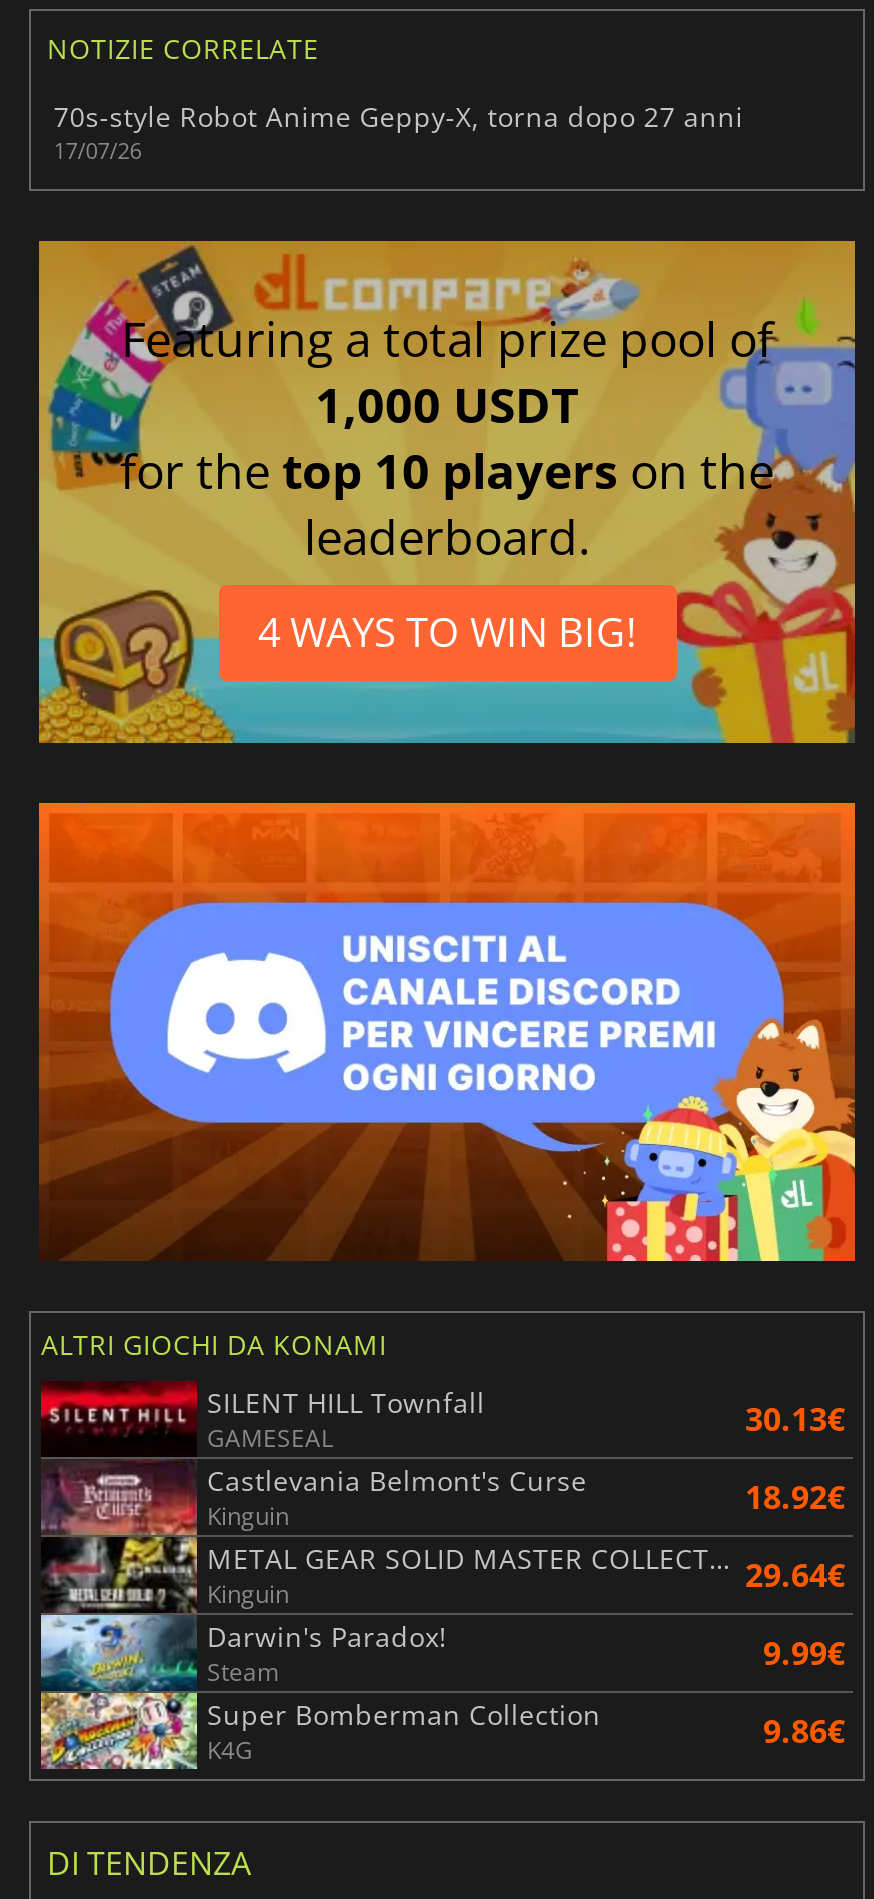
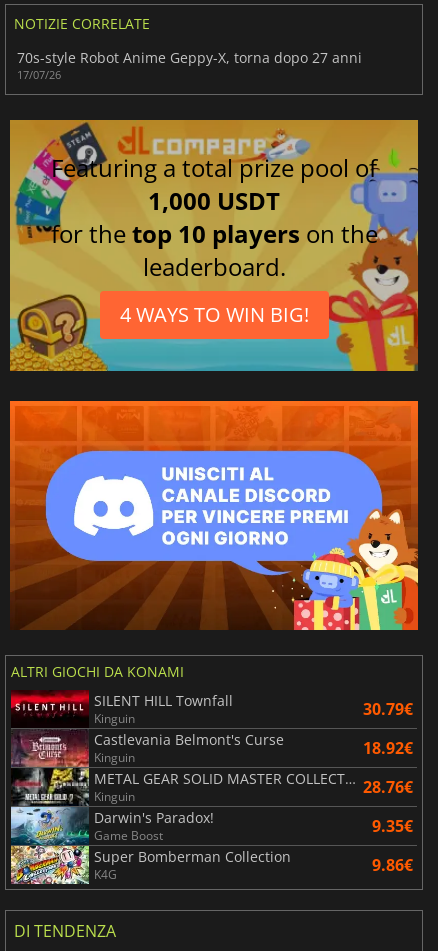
- GAMESEAL
- 30.13€
+ Kinguin
+ 30.79€

- 29.64€
+ 28.76€

- Steam
- 9.99€
+ Game Boost
+ 9.35€
